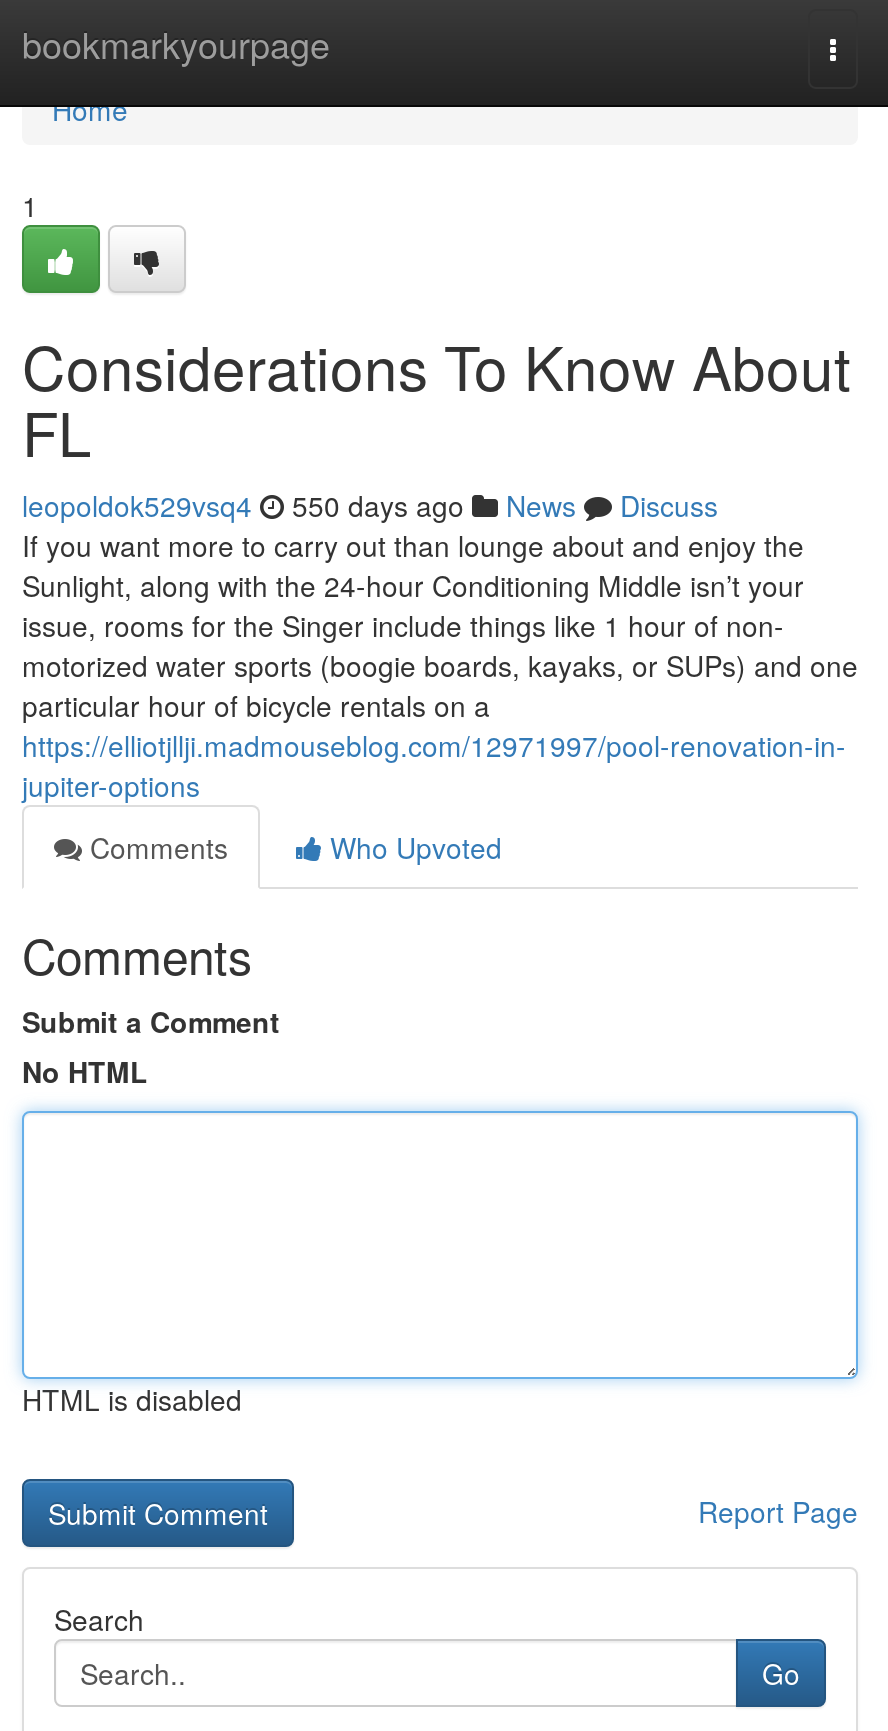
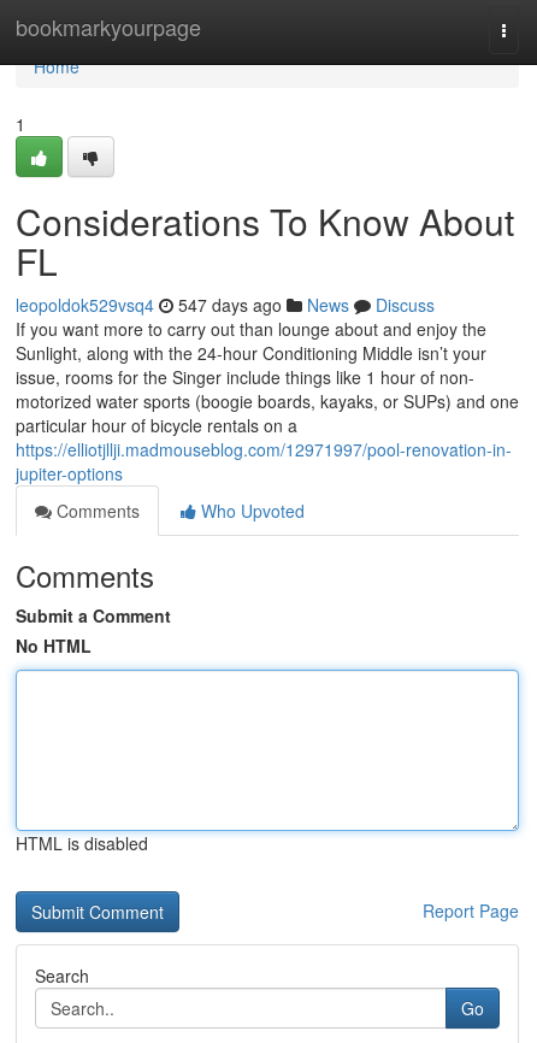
- leopoldok529vsq4 550 days ago News Discuss
+ leopoldok529vsq4 547 days ago News Discuss
